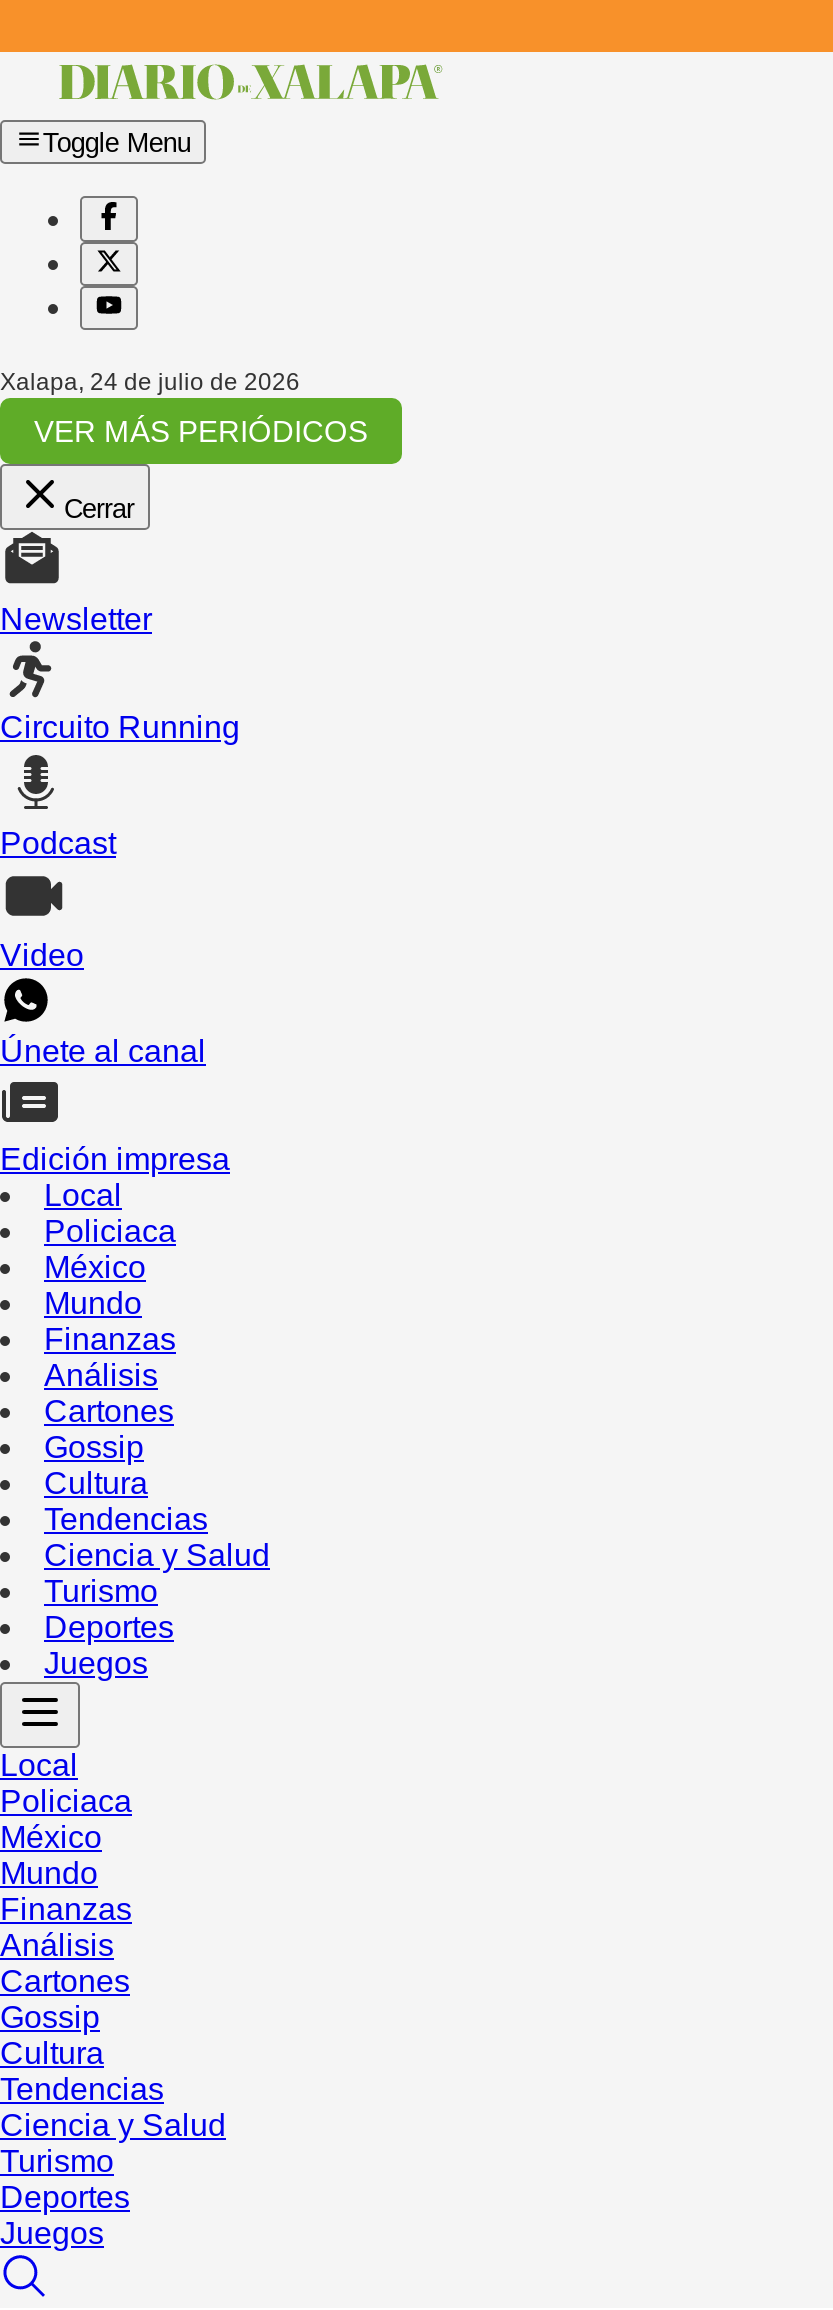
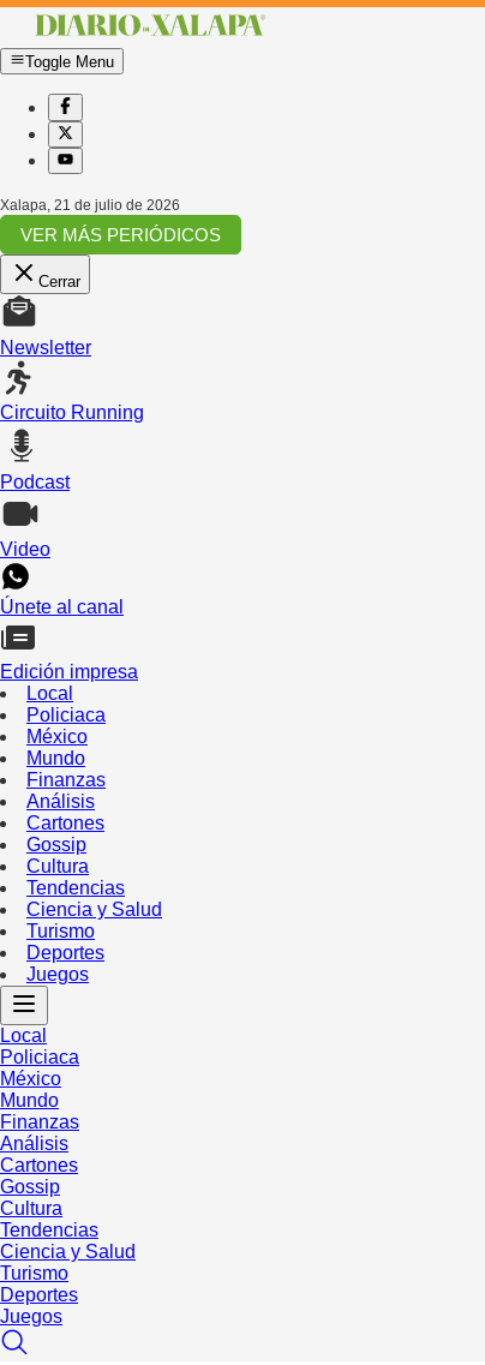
- Xalapa, 24 de julio de 2026
+ Xalapa, 21 de julio de 2026
